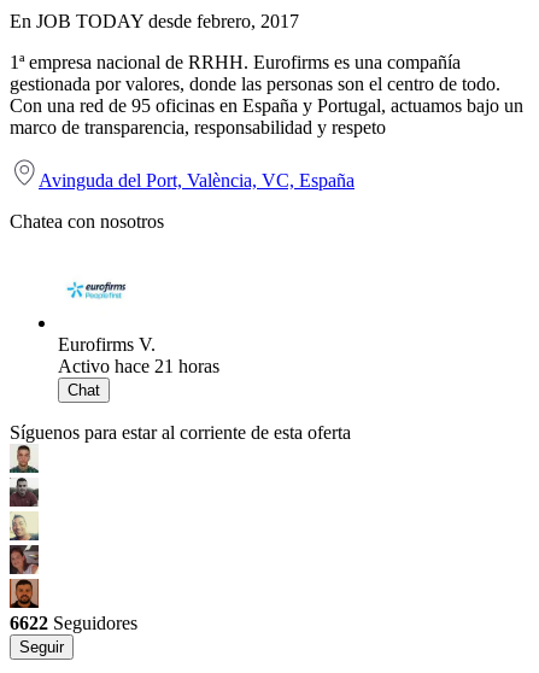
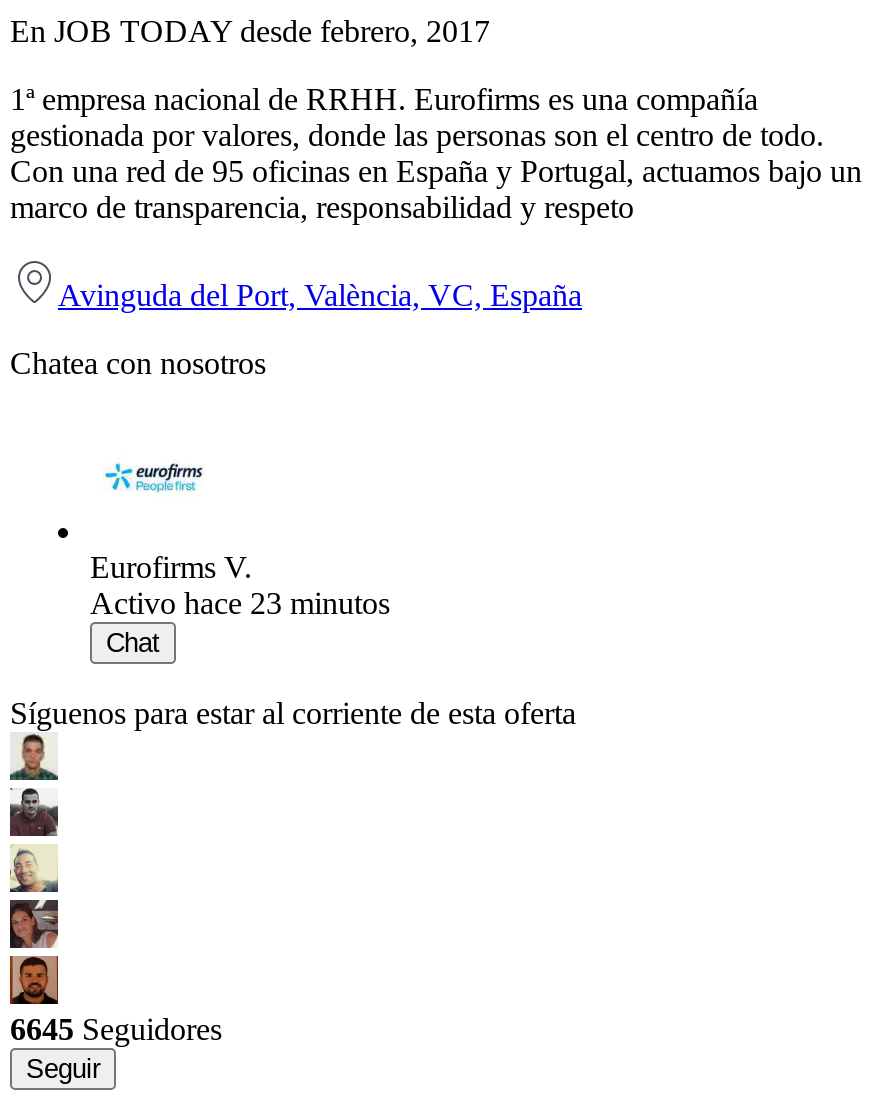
- Activo hace 21 horas
+ Activo hace 23 minutos

- 6622 Seguidores
+ 6645 Seguidores
